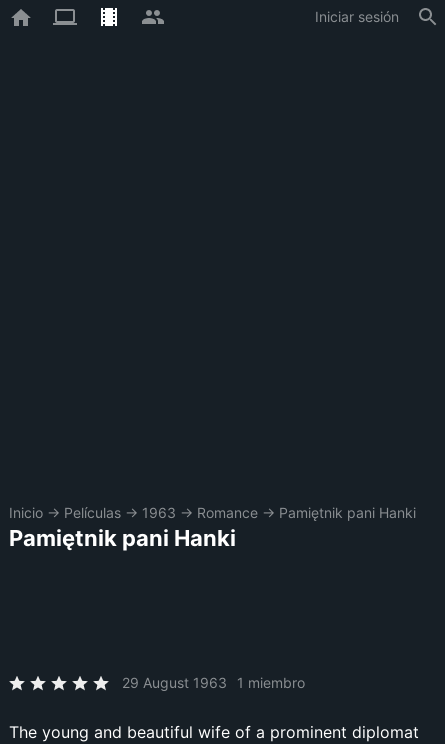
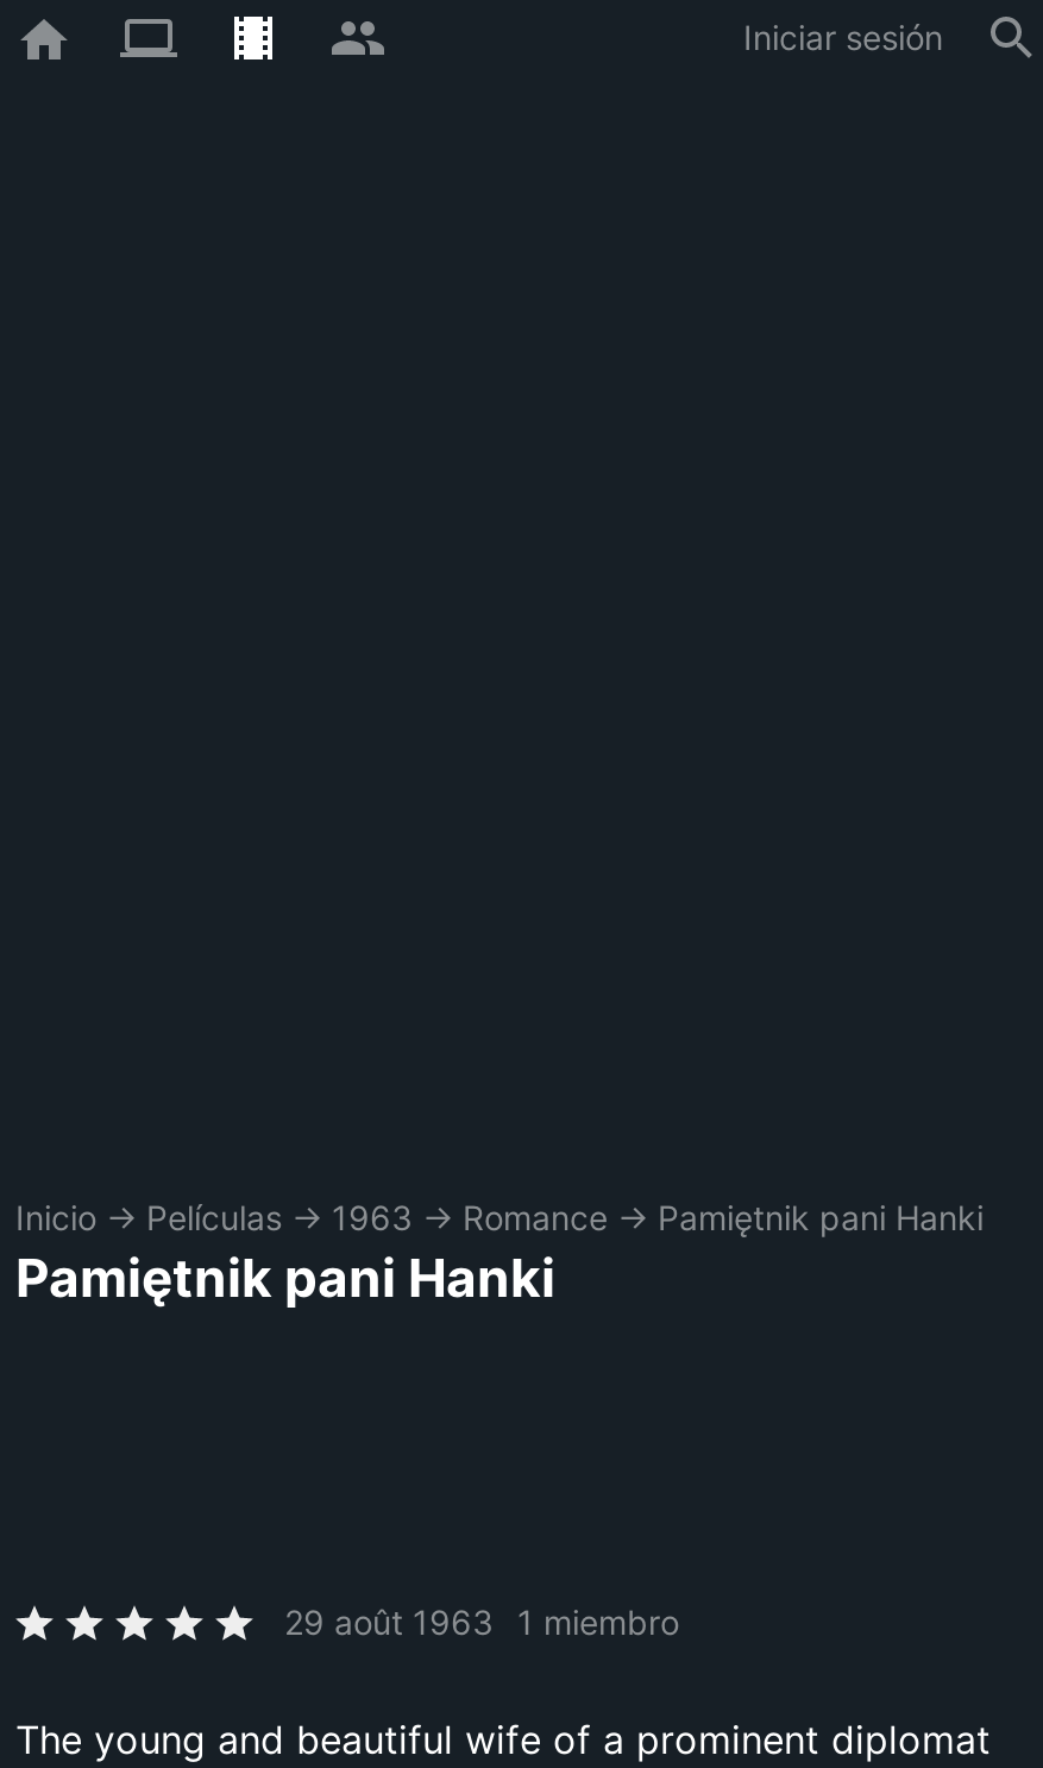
- 29 August 1963 1 miembro
+ 29 août 1963 1 miembro
